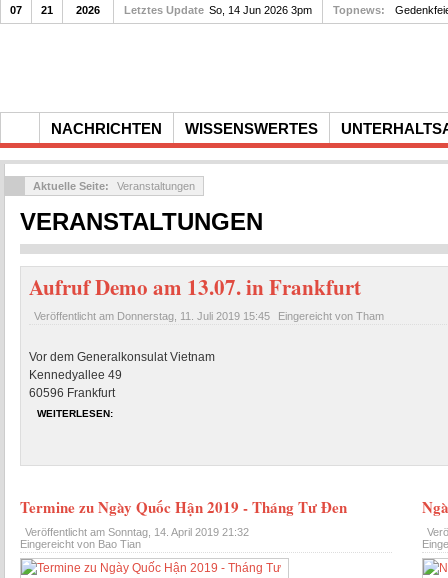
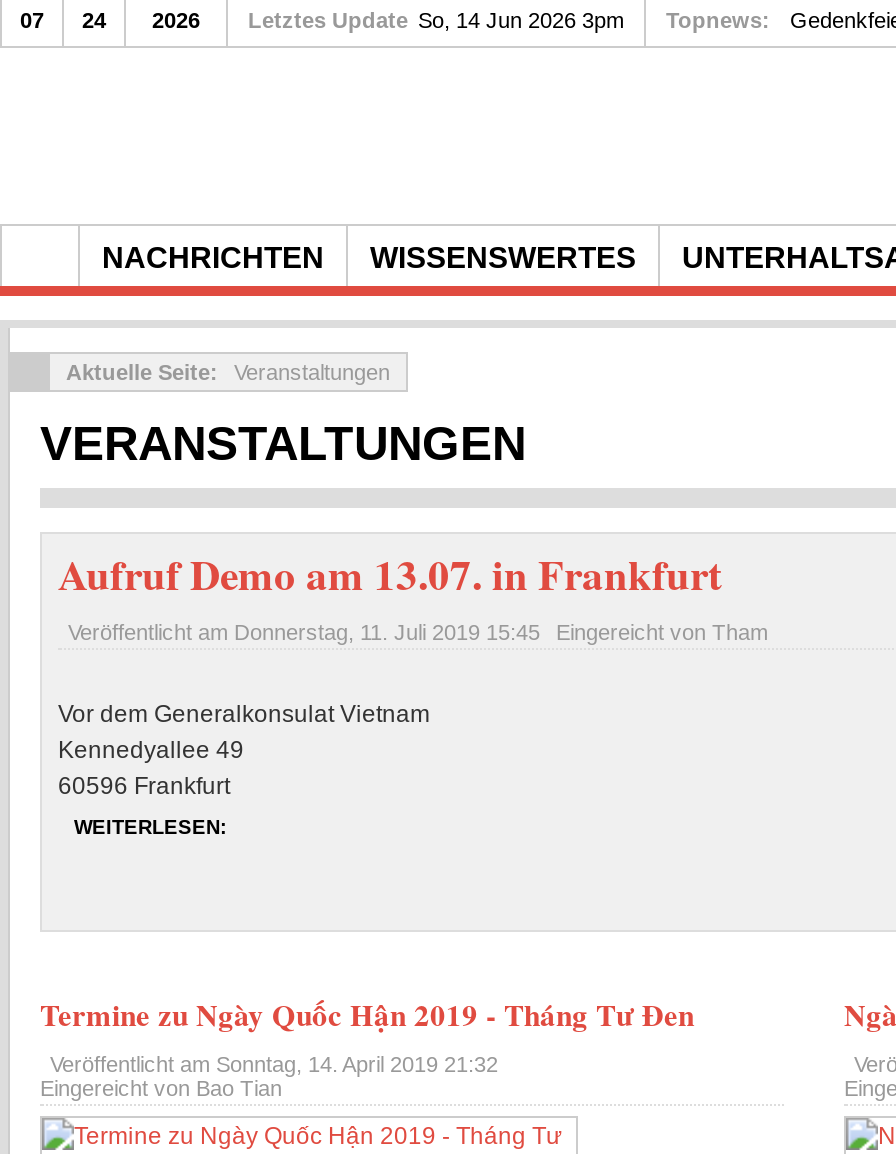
- 21
+ 24
